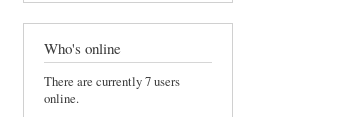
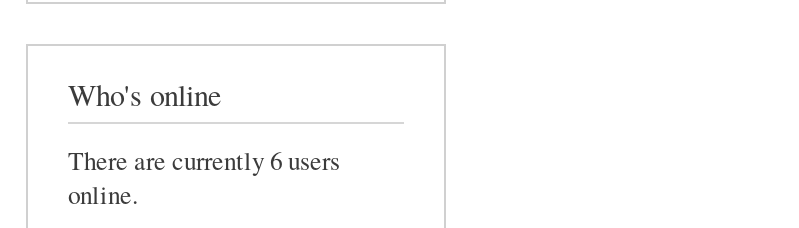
- There are currently 7 users
+ There are currently 6 users
